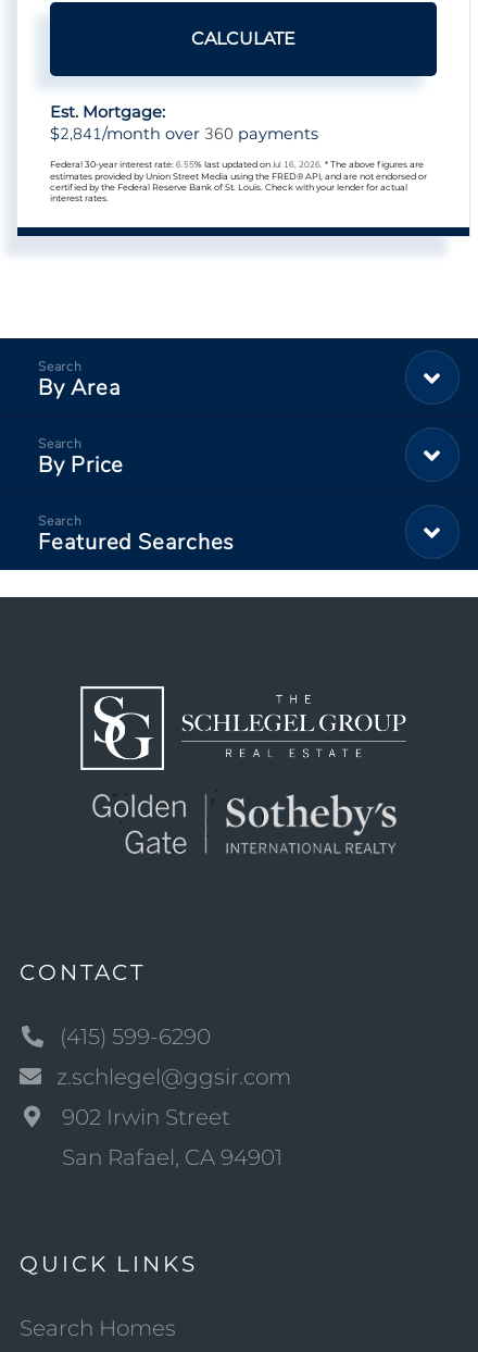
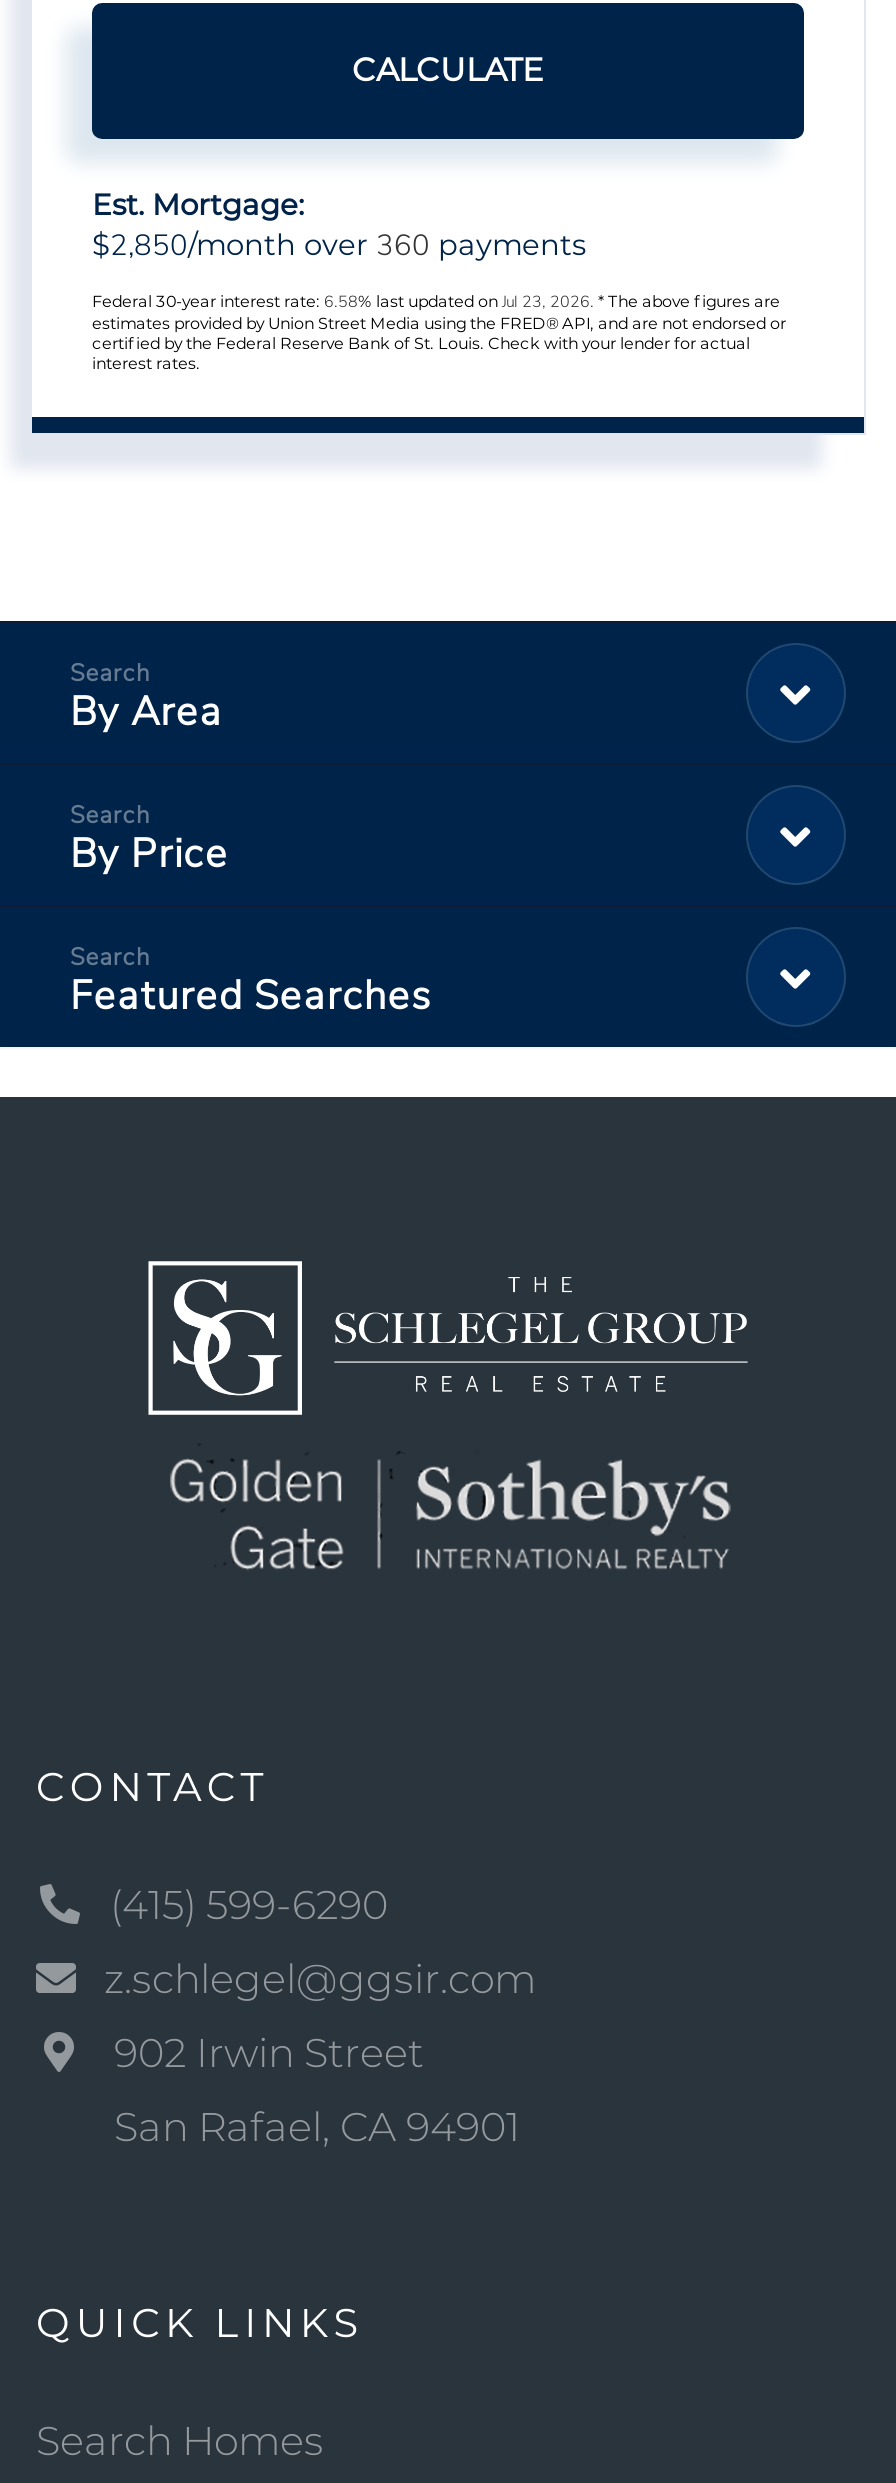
- $2,841/month over 360 payments
+ $2,850/month over 360 payments

- Federal 30-year interest rate: 6.55% last updated on Jul 16, 2026. * The above figures are
+ Federal 30-year interest rate: 6.58% last updated on Jul 23, 2026. * The above figures are
